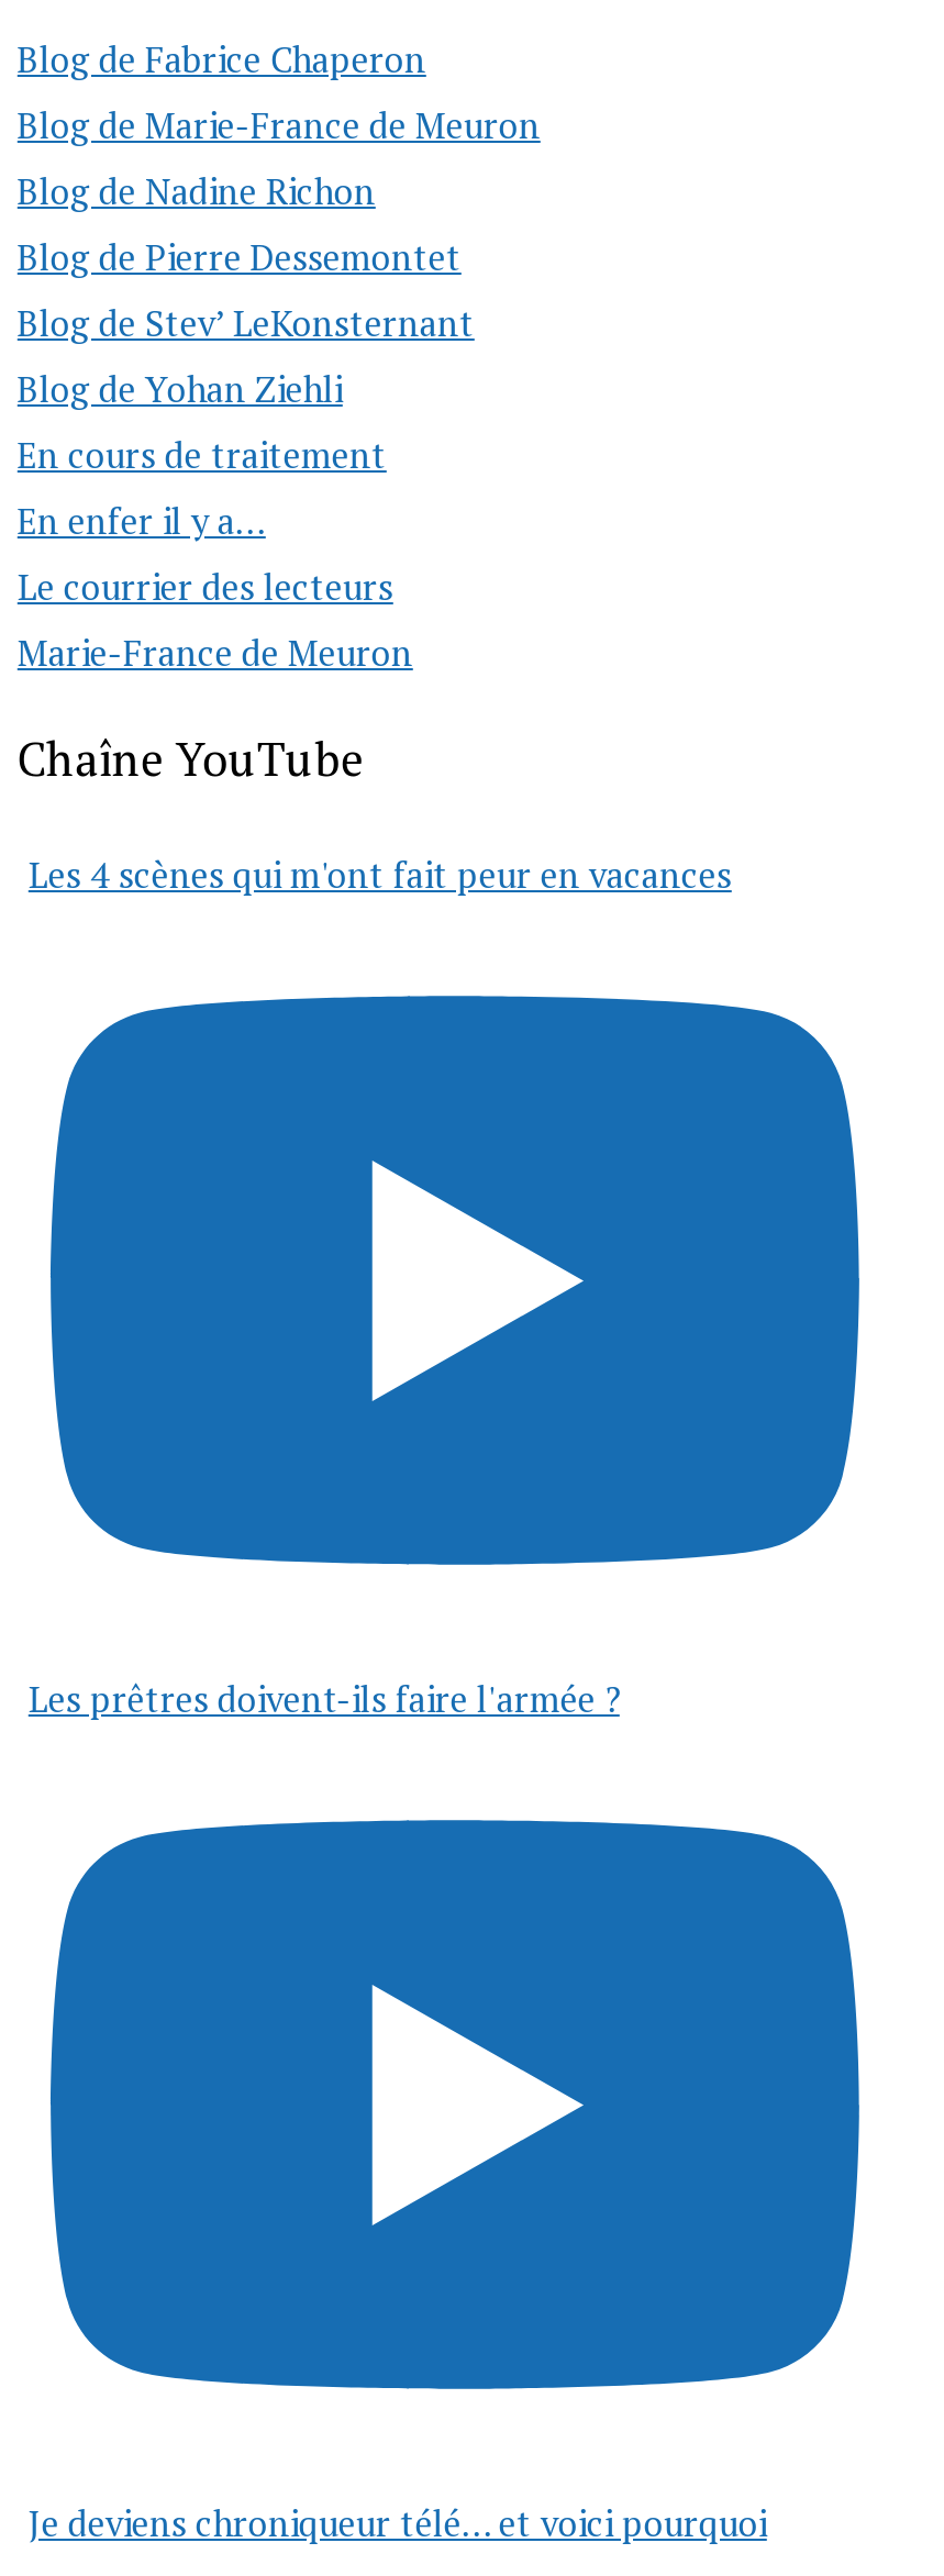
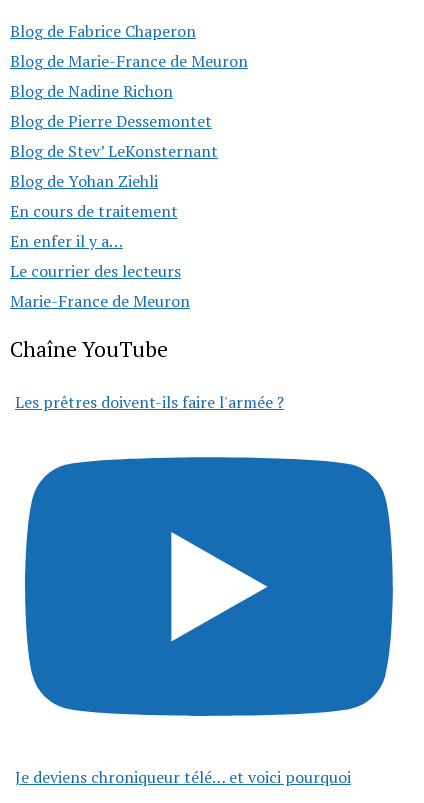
- Les 4 scènes qui m'ont fait peur en vacances
